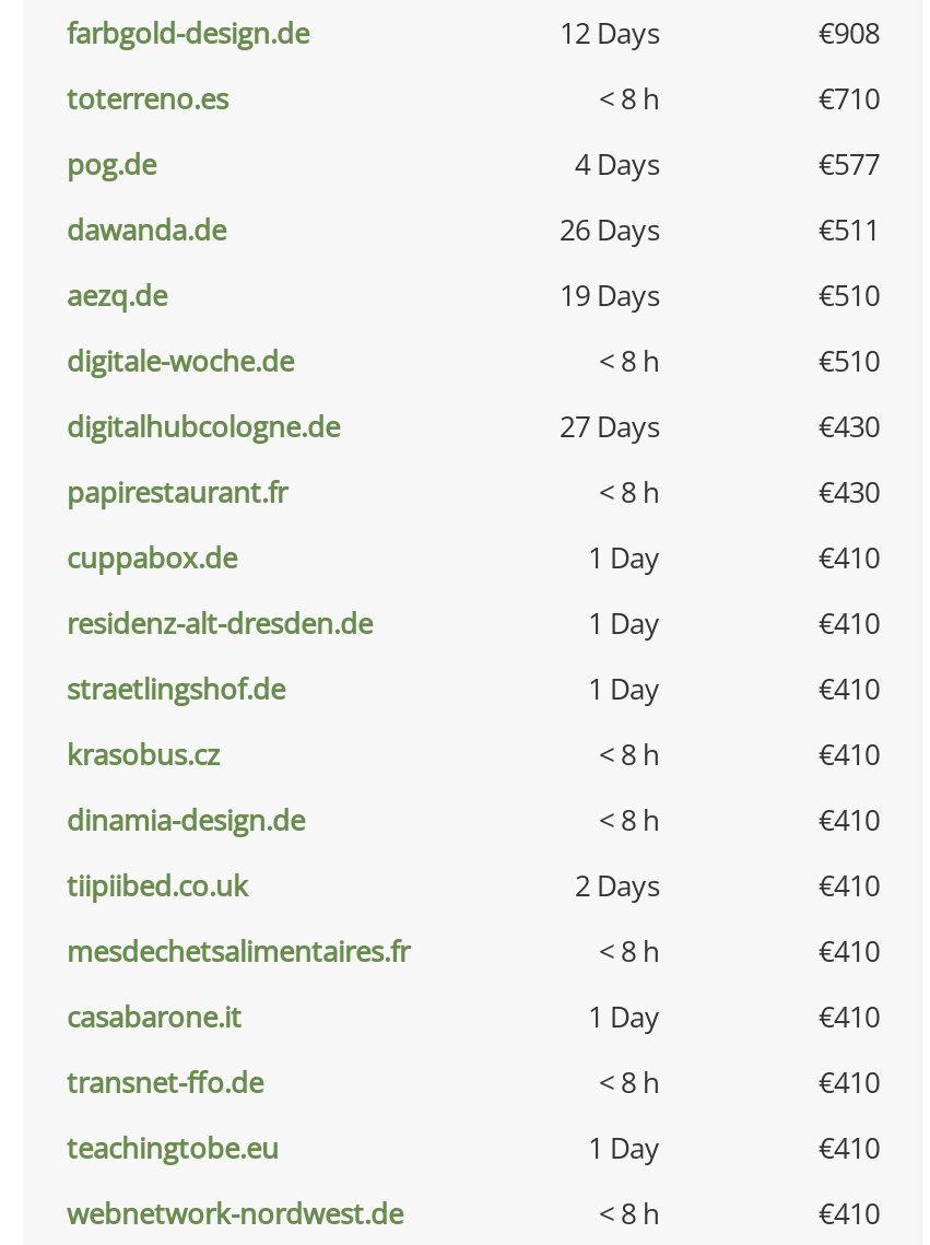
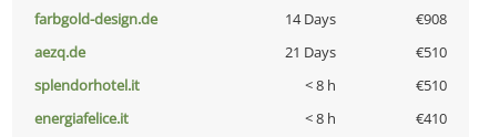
- 12 Days
+ 14 Days

- toterreno.es
- < 8 h
- €710
- pog.de
- 4 Days
- €577
- dawanda.de
- 26 Days
- €511

- 19 Days
+ 21 Days

- digitale-woche.de
+ splendorhotel.it

- digitalhubcologne.de
- 27 Days
- €430
- papirestaurant.fr
- < 8 h
- €430
- cuppabox.de
- 1 Day
- €410
- residenz-alt-dresden.de
- 1 Day
- €410
- straetlingshof.de
- 1 Day
- €410
- krasobus.cz
- < 8 h
- €410
- dinamia-design.de
- < 8 h
- €410
- tiipiibed.co.uk
- 2 Days
- €410
- mesdechetsalimentaires.fr
- < 8 h
- €410
- casabarone.it
- 1 Day
- €410
- transnet-ffo.de
- < 8 h
- €410
- teachingtobe.eu
- 1 Day
- €410
- webnetwork-nordwest.de
+ energiafelice.it
